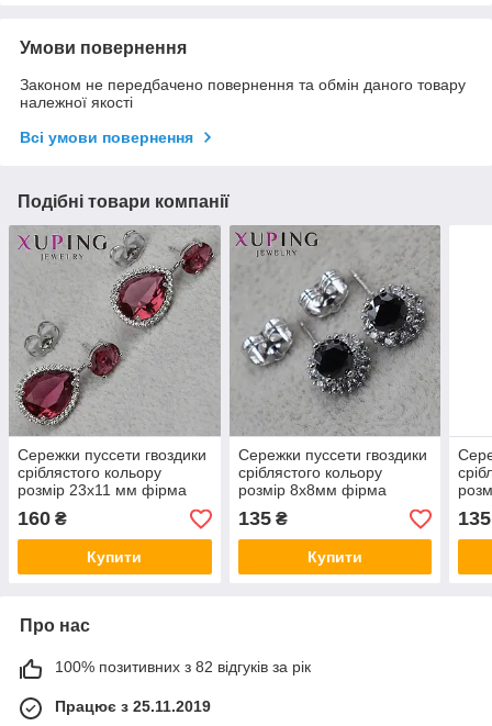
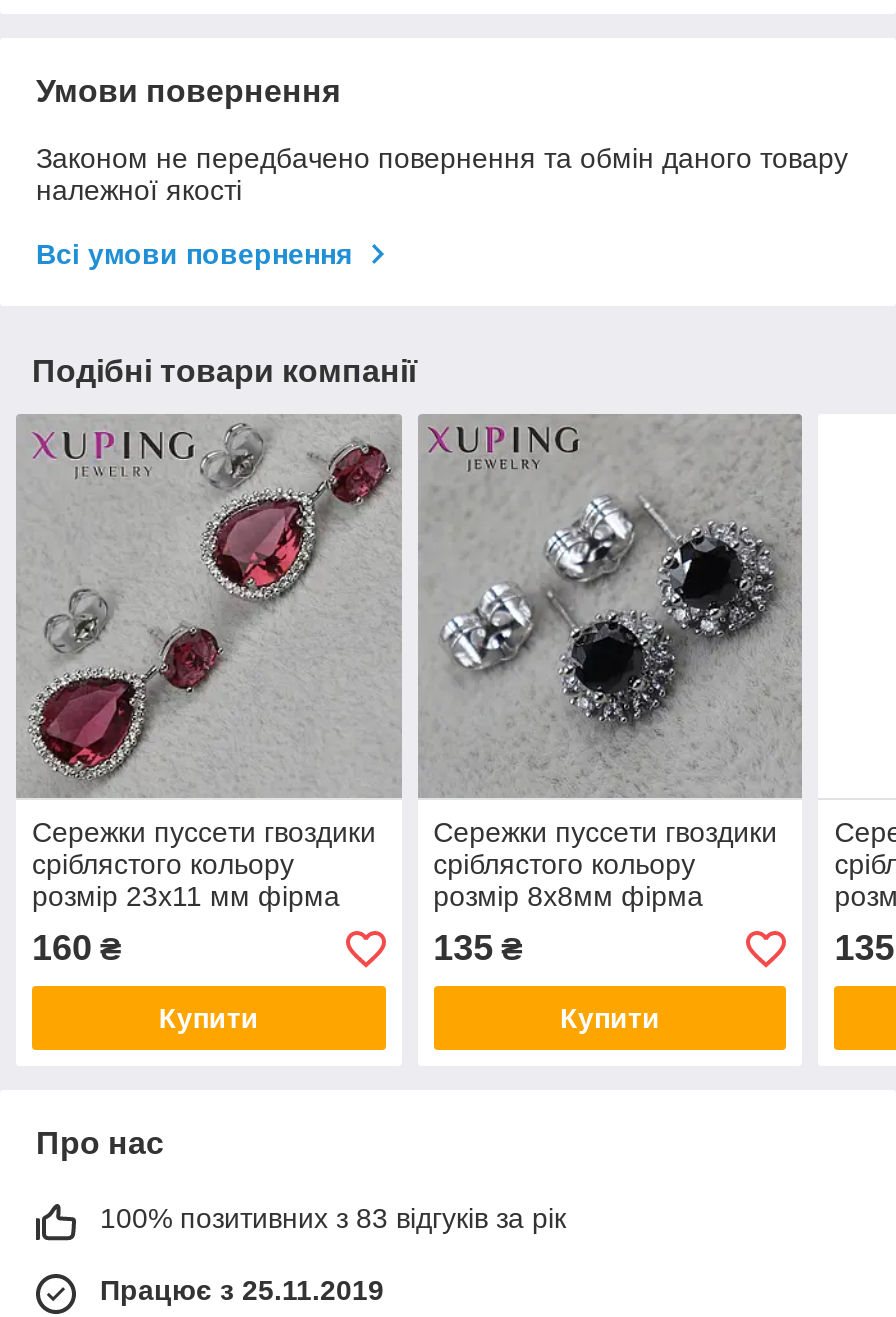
- 100% позитивних з 82 відгуків за рік
+ 100% позитивних з 83 відгуків за рік
